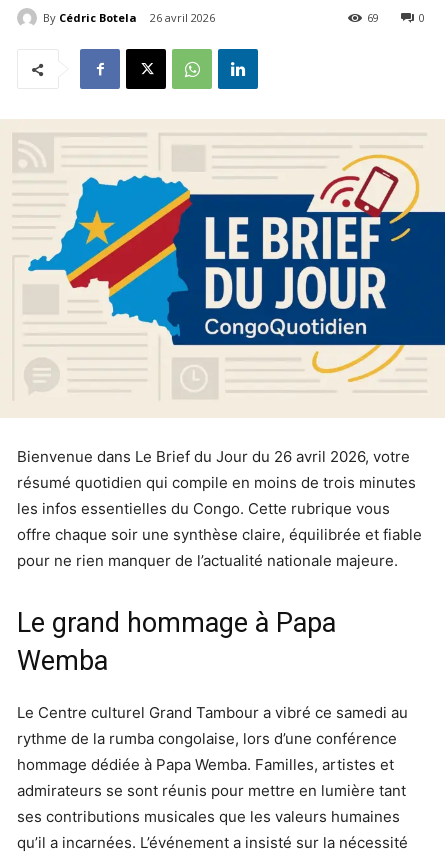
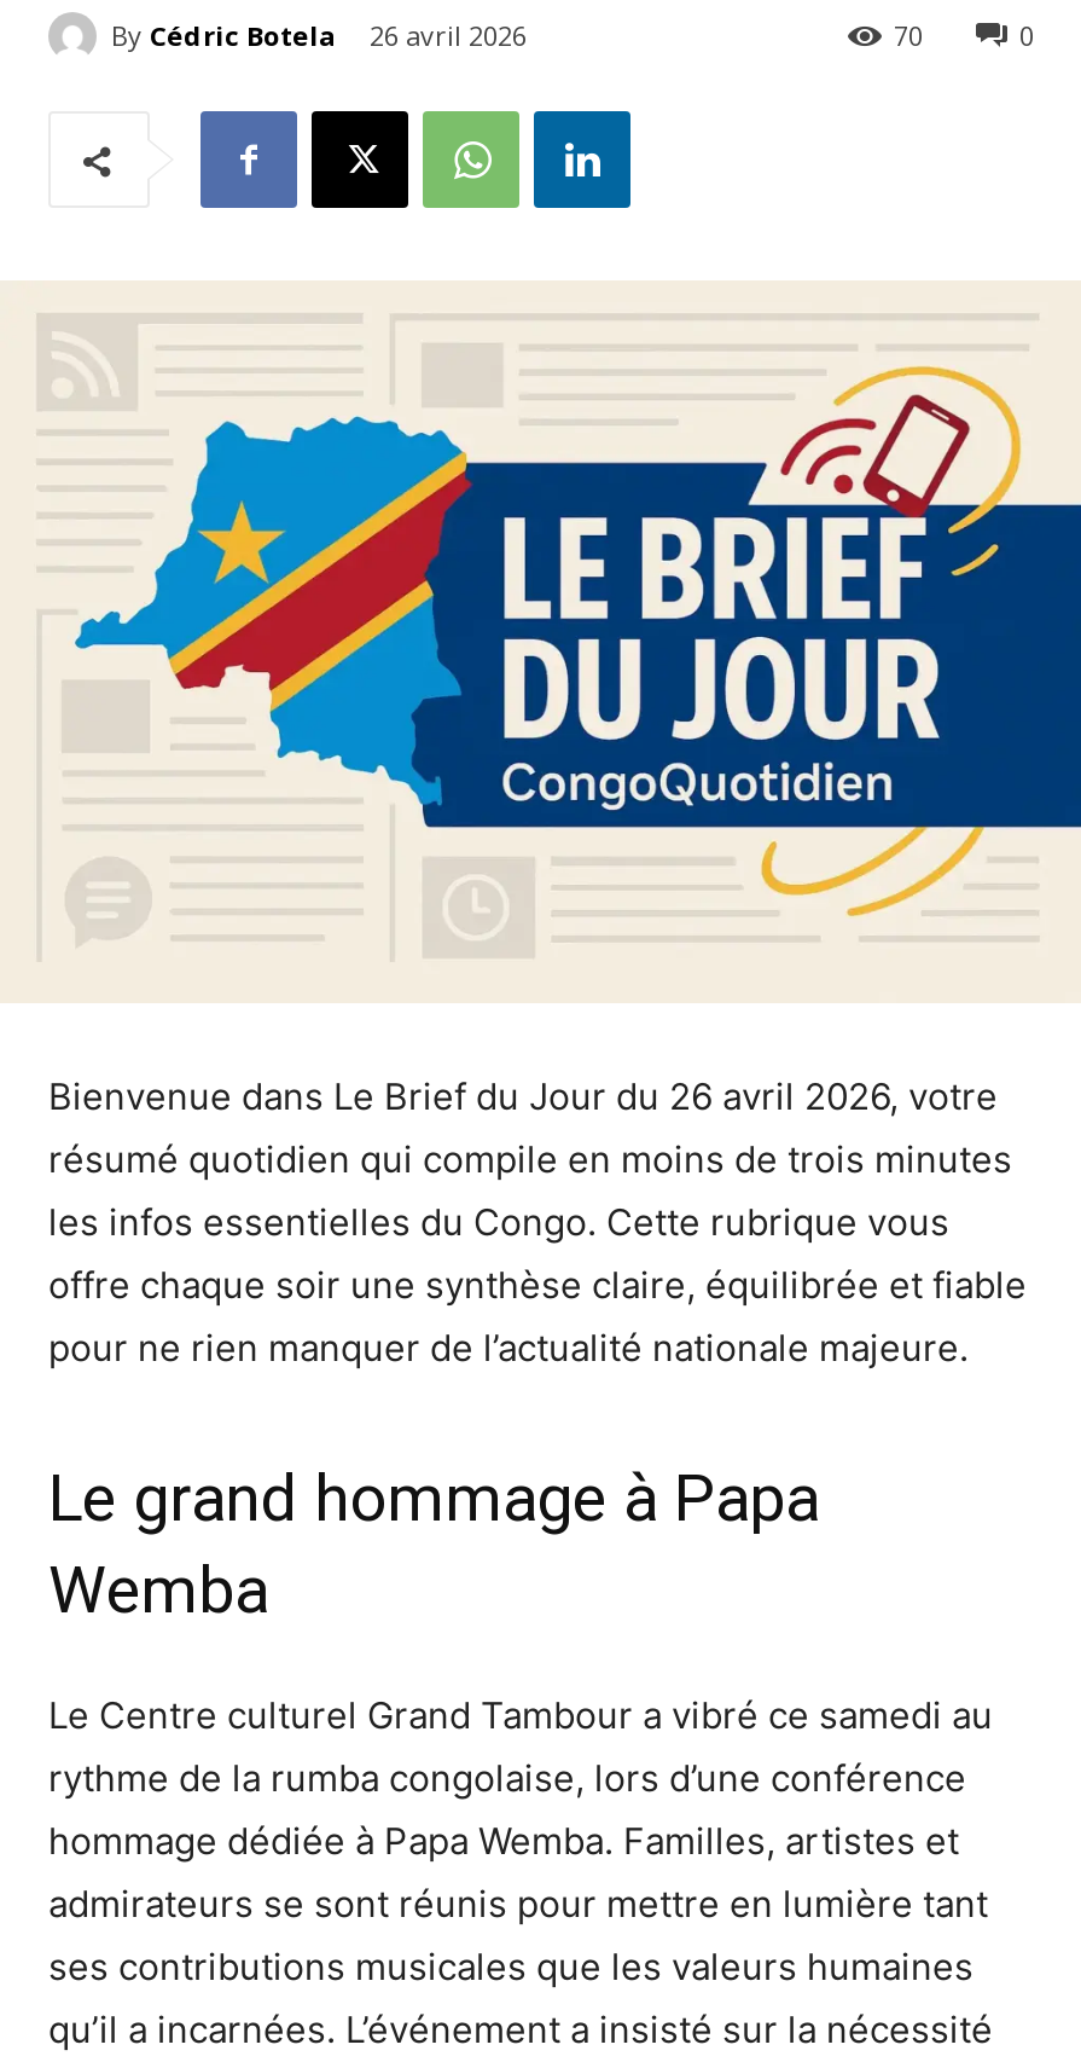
- 69
+ 70
